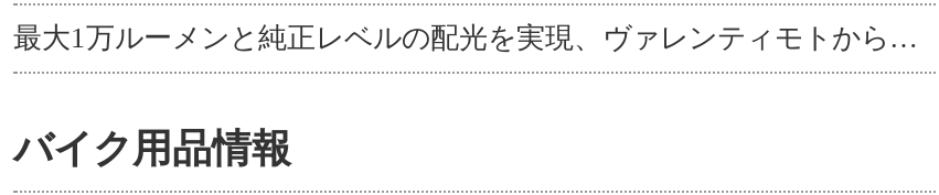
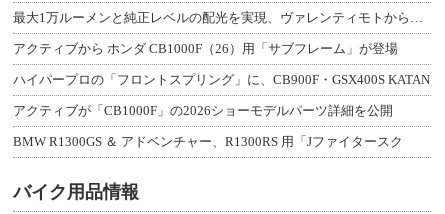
+ アクティブから ホンダ CB1000F（26）用「サブフレーム」が登場
+ ハイパープロの「フロントスプリング」に、CB900F・GSX400S KATAN
+ アクティブが「CB1000F」の2026ショーモデルパーツ詳細を公開
+ BMW R1300GS ＆ アドベンチャー、R1300RS 用「Jファイタースク
